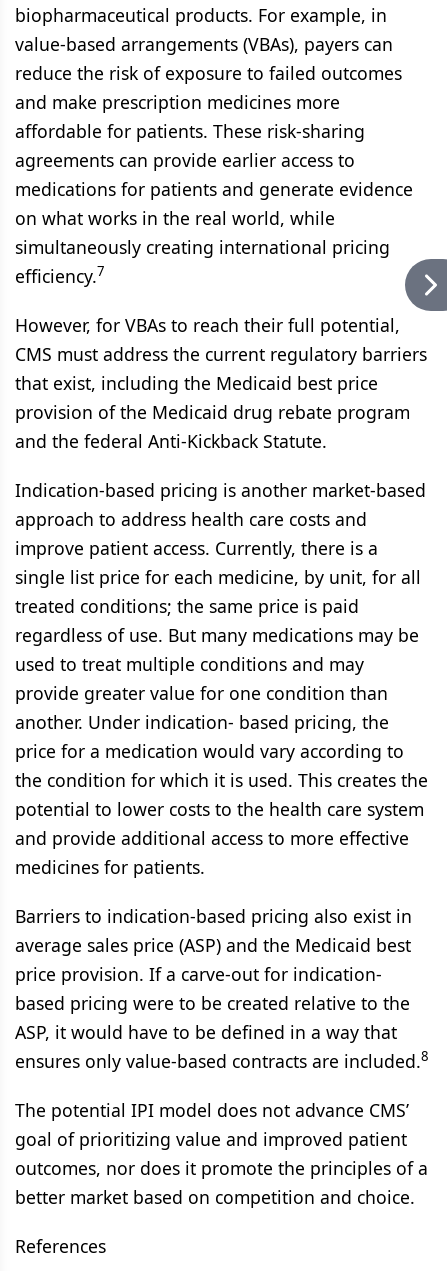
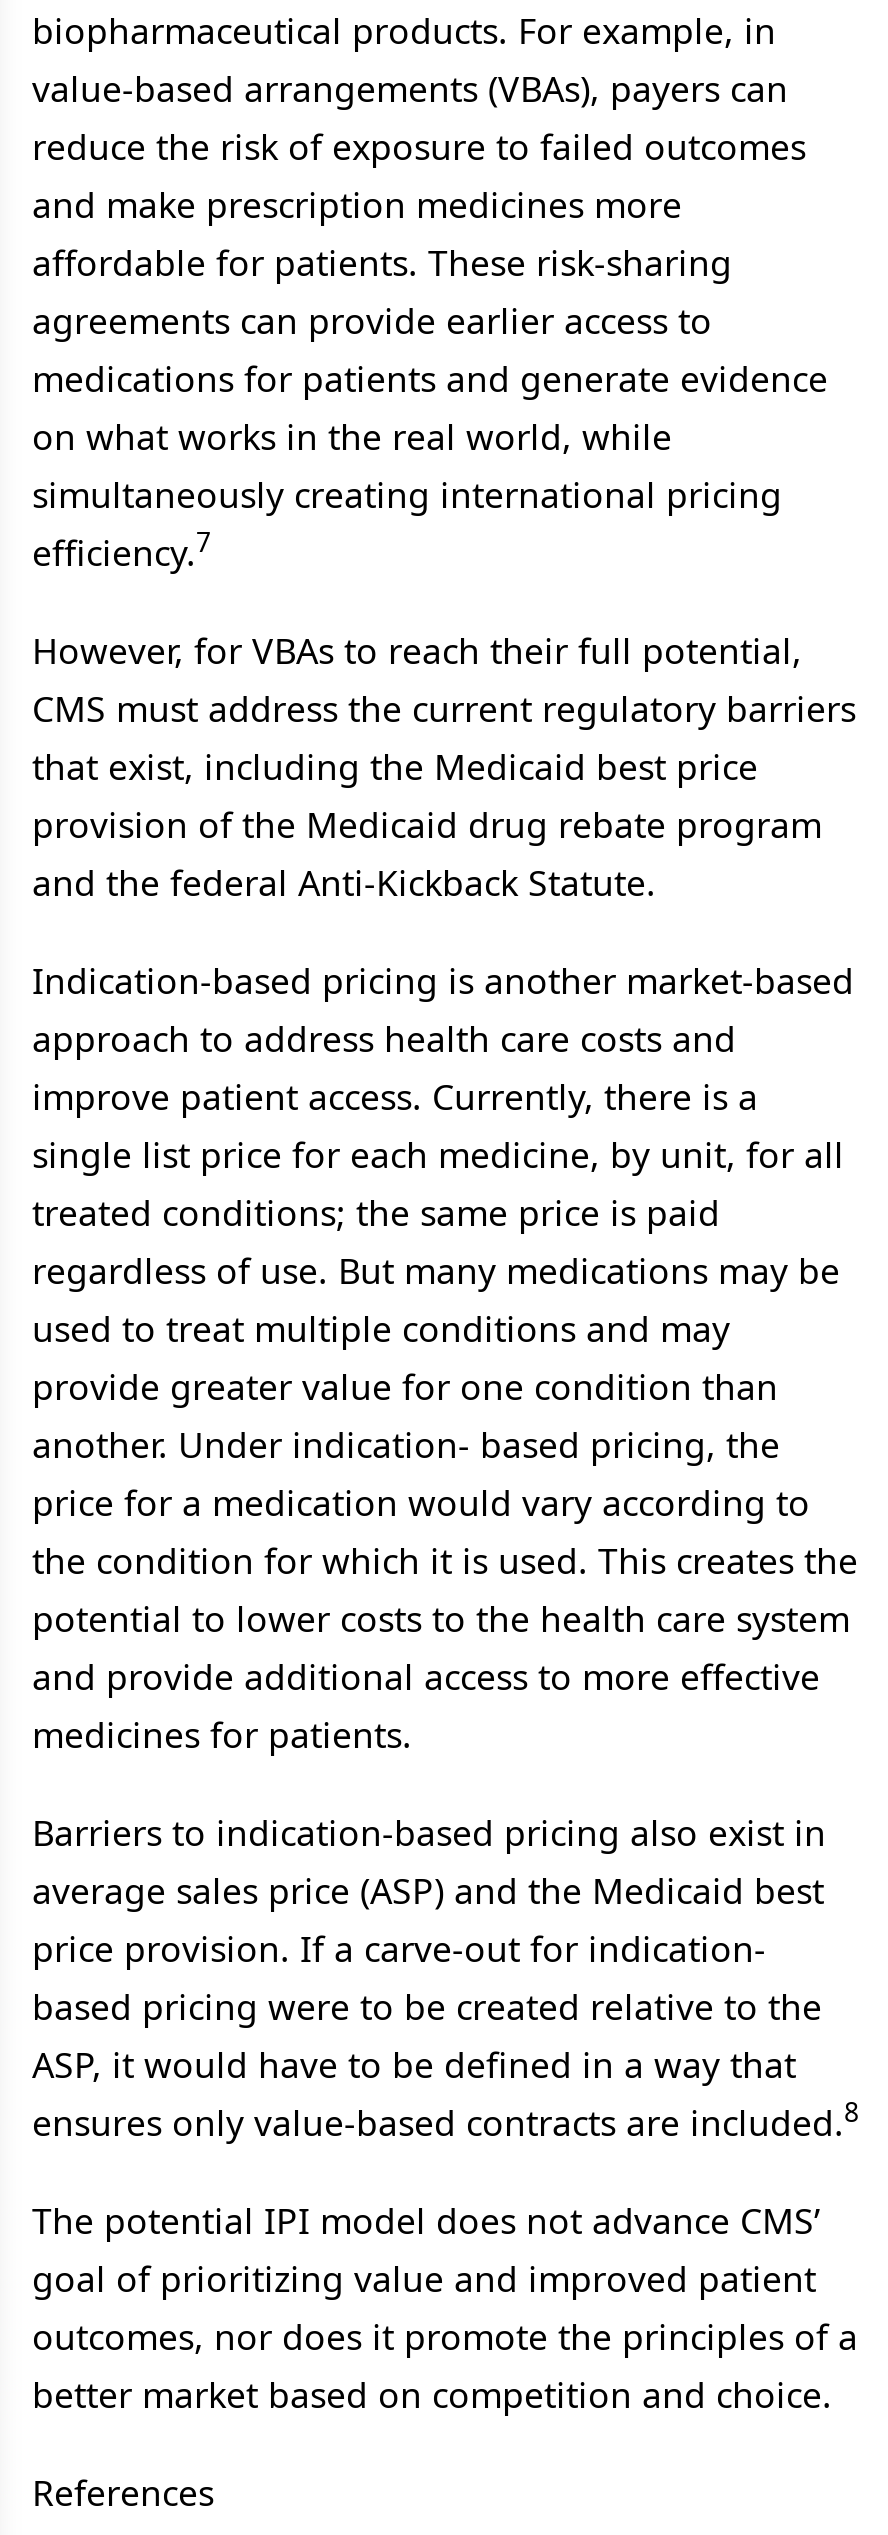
- [image]
